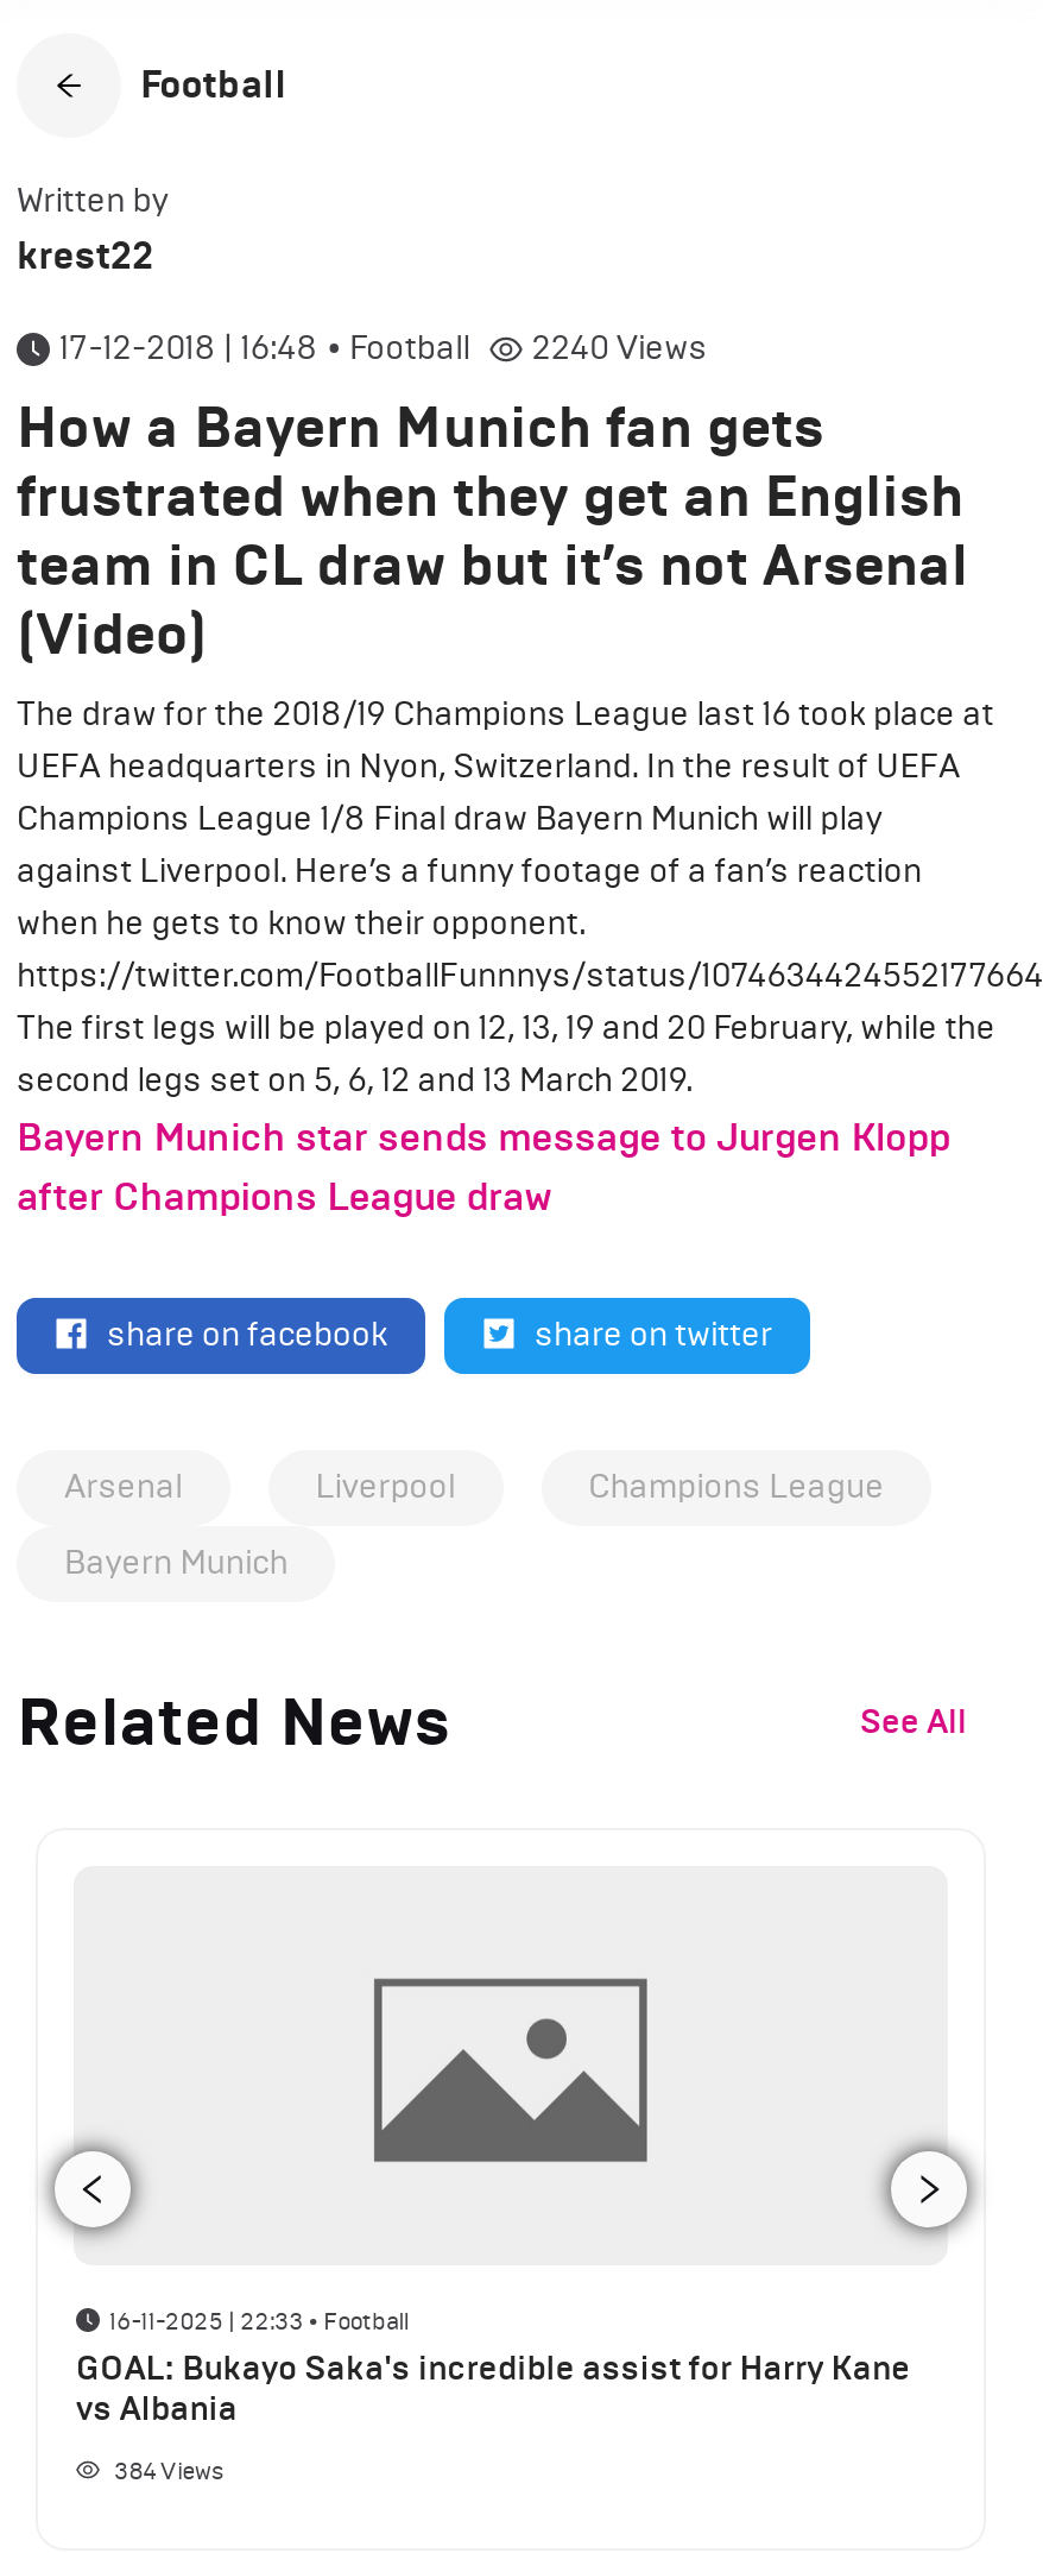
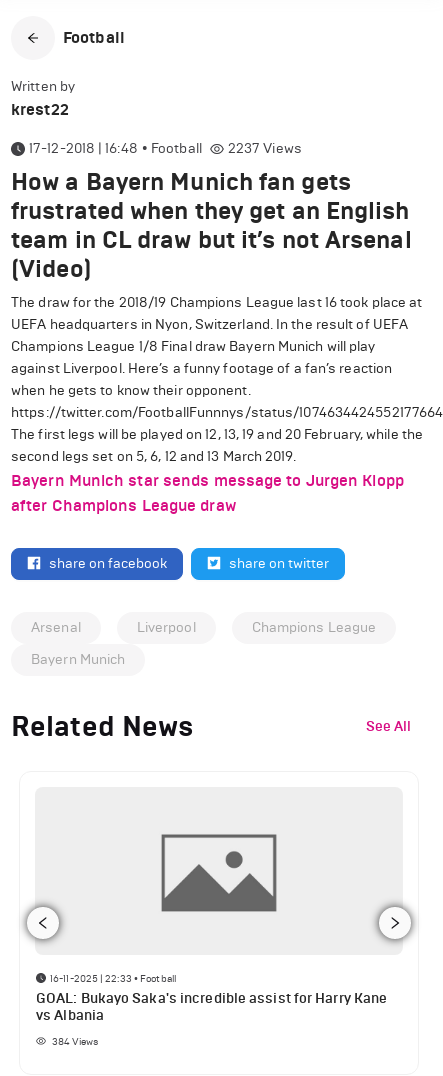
- 2240 Views
+ 2237 Views
